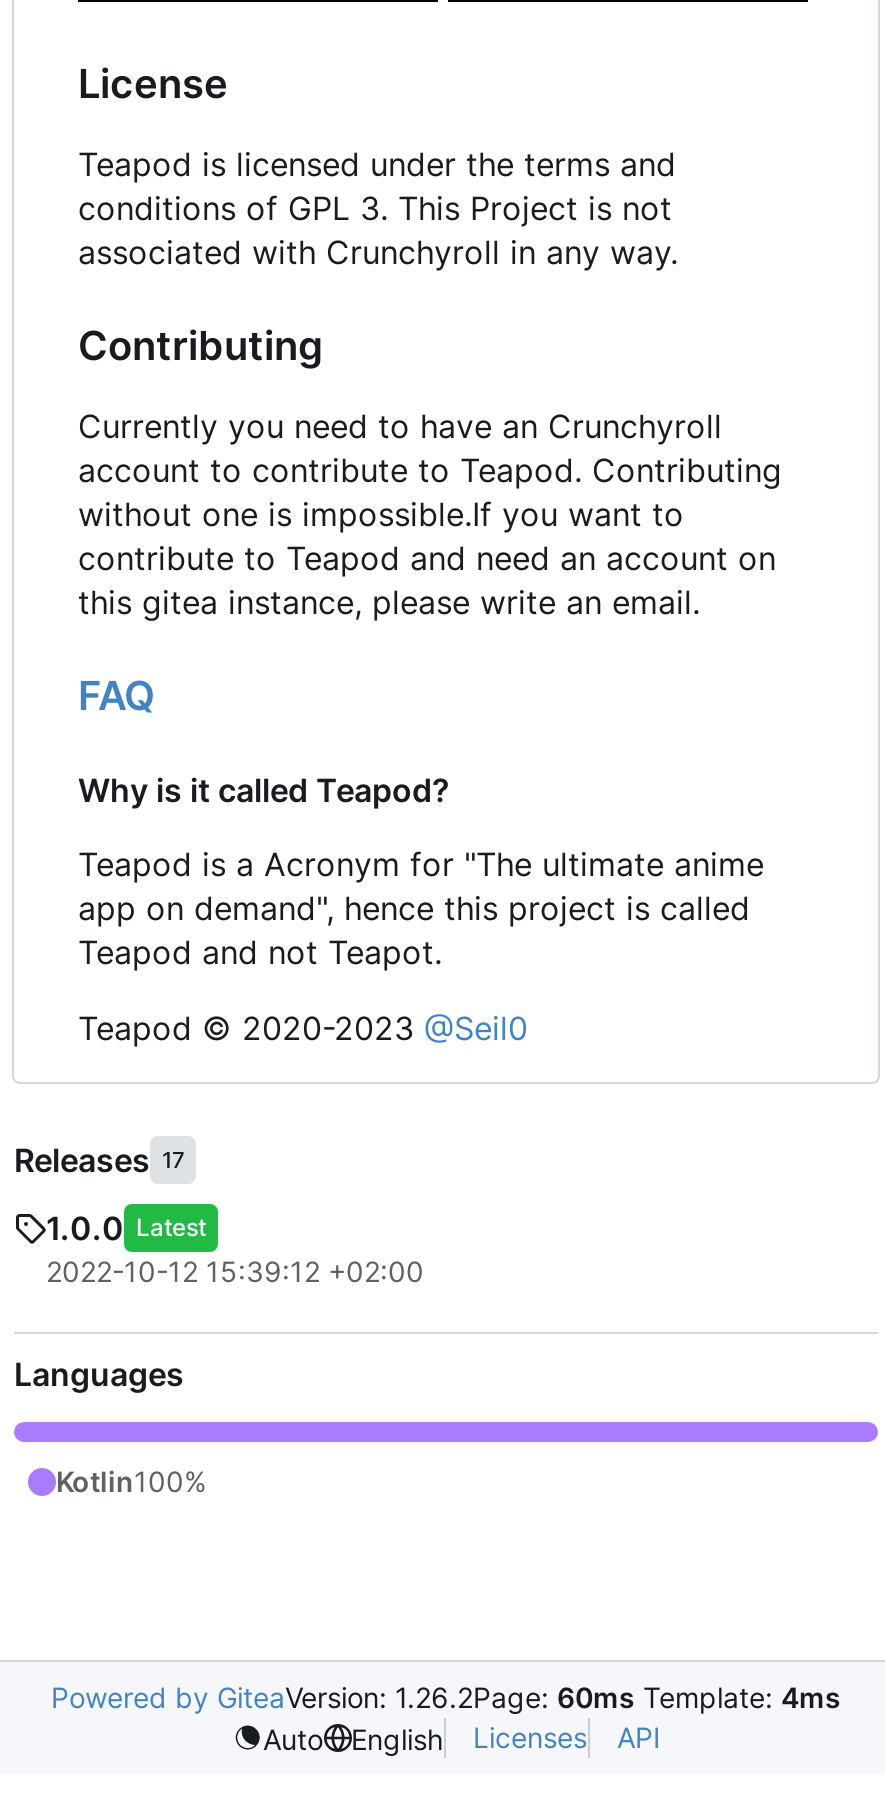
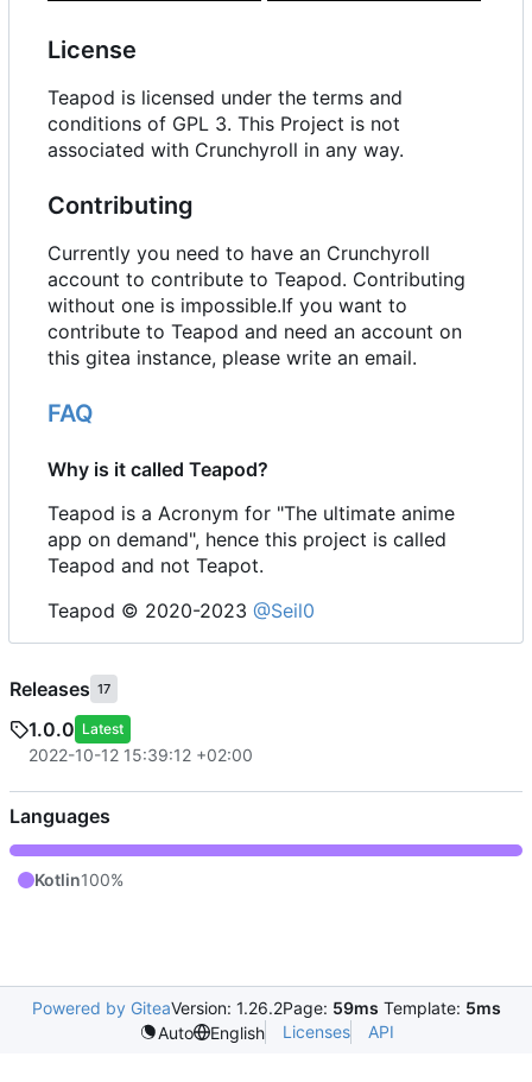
- Powered by GiteaVersion: 1.26.2Page: 60ms Template: 4ms
+ Powered by GiteaVersion: 1.26.2Page: 59ms Template: 5ms
